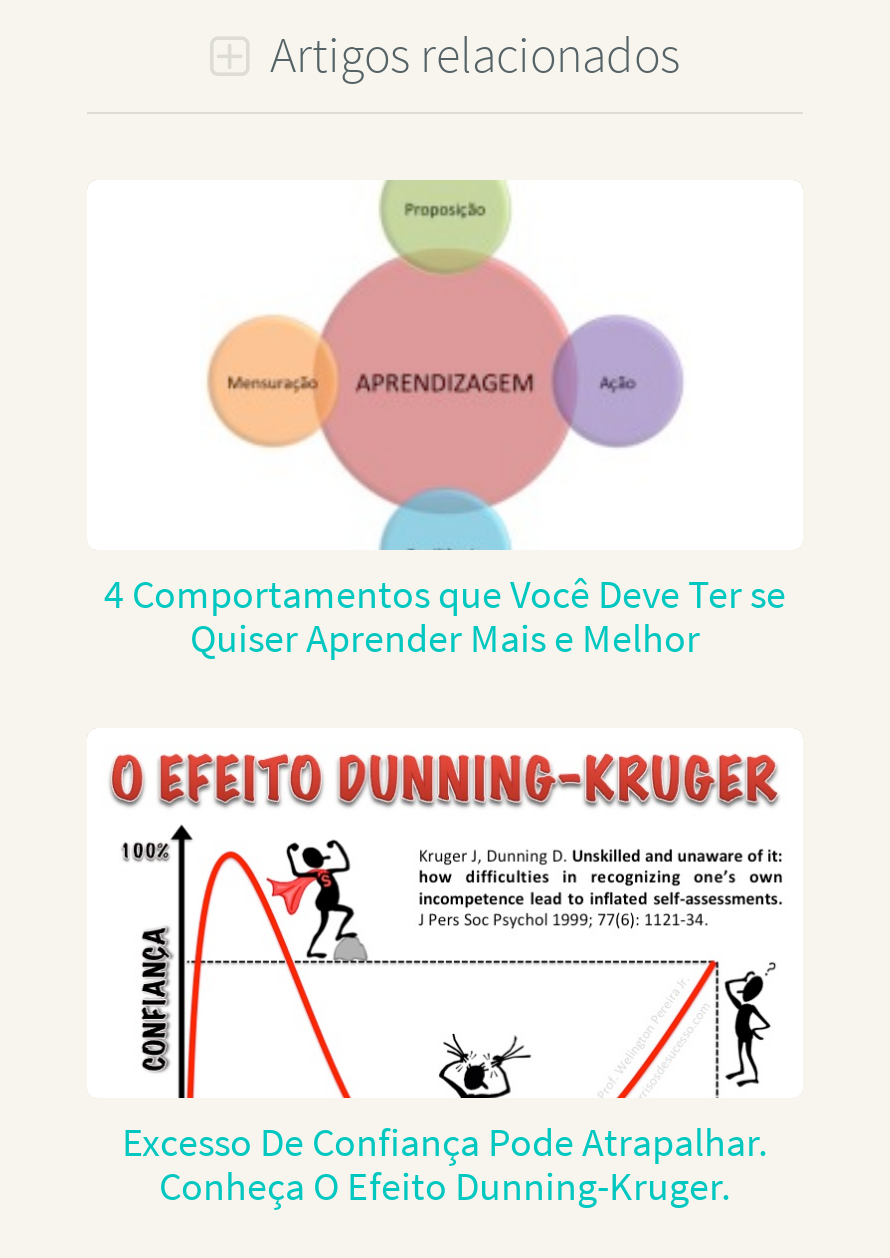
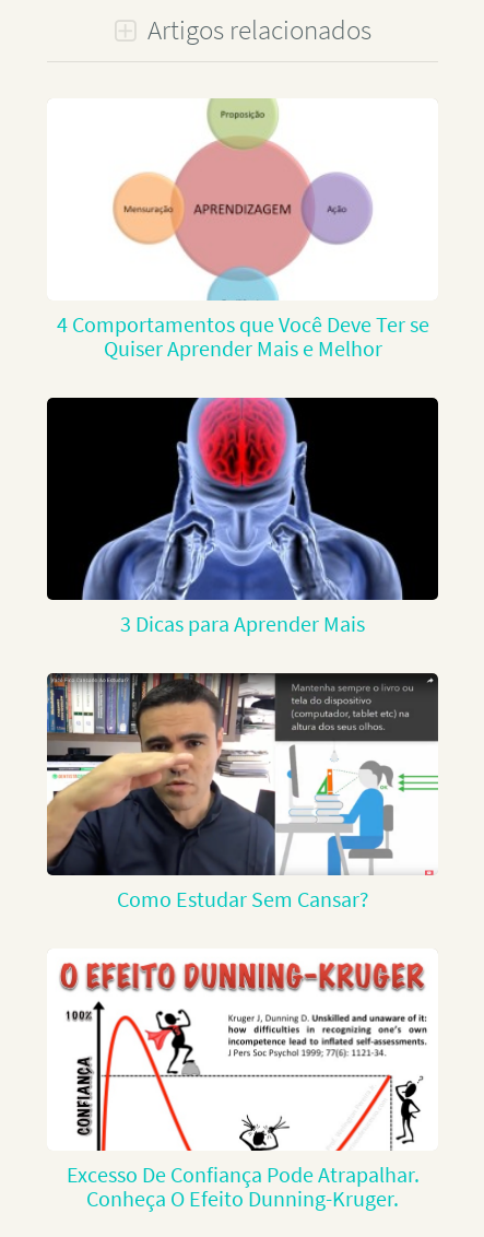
+ [image]
+ 3 Dicas para Aprender Mais

+ [image]
+ Como Estudar Sem Cansar?
